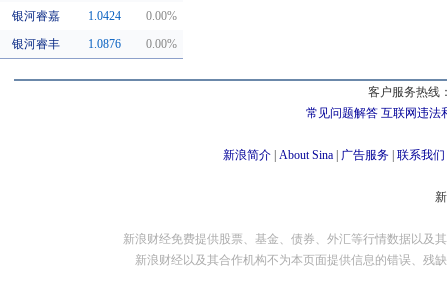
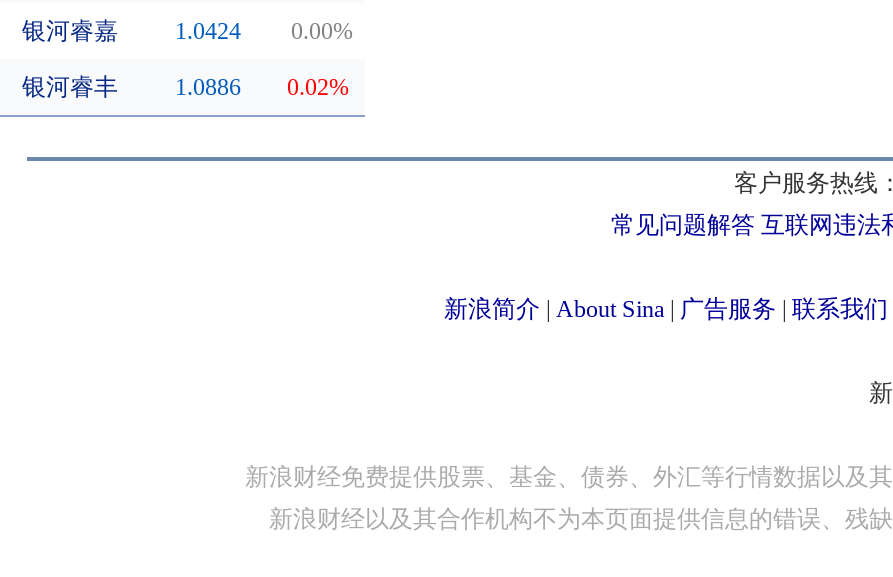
- 1.0876
+ 1.0886

- 0.00%
+ 0.02%
